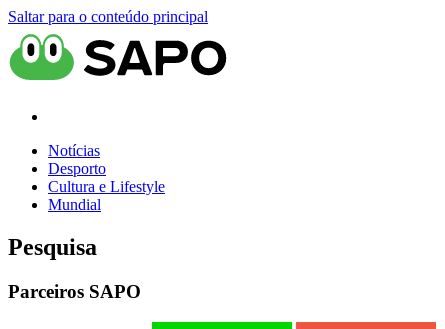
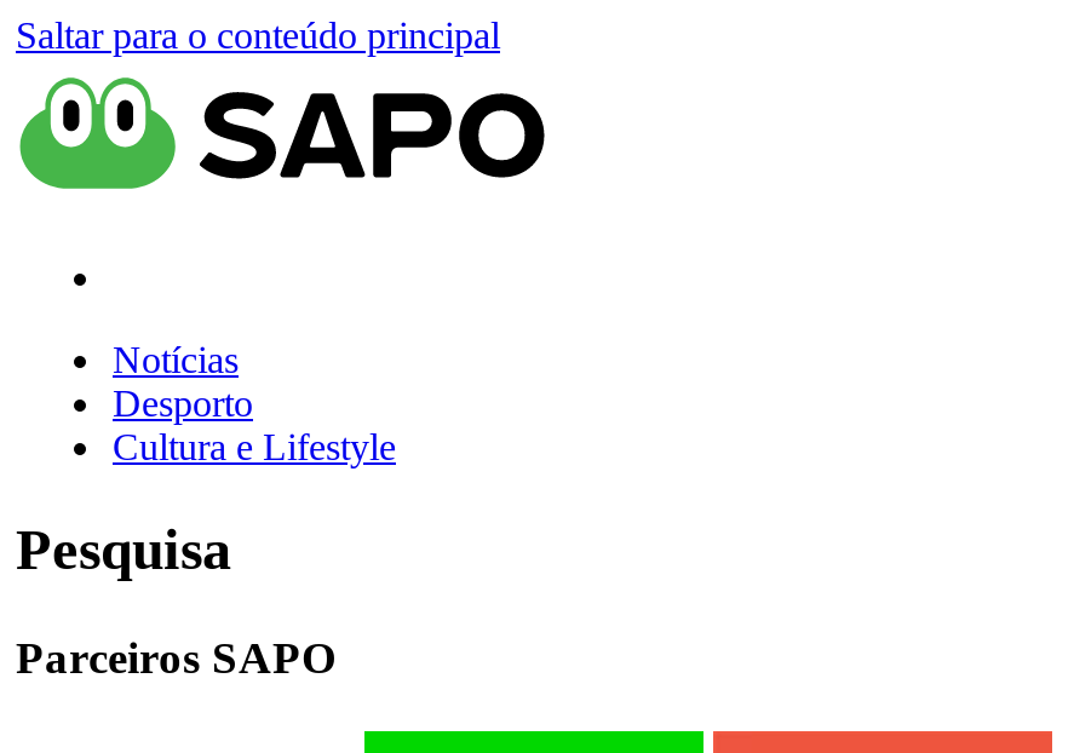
- Mundial
